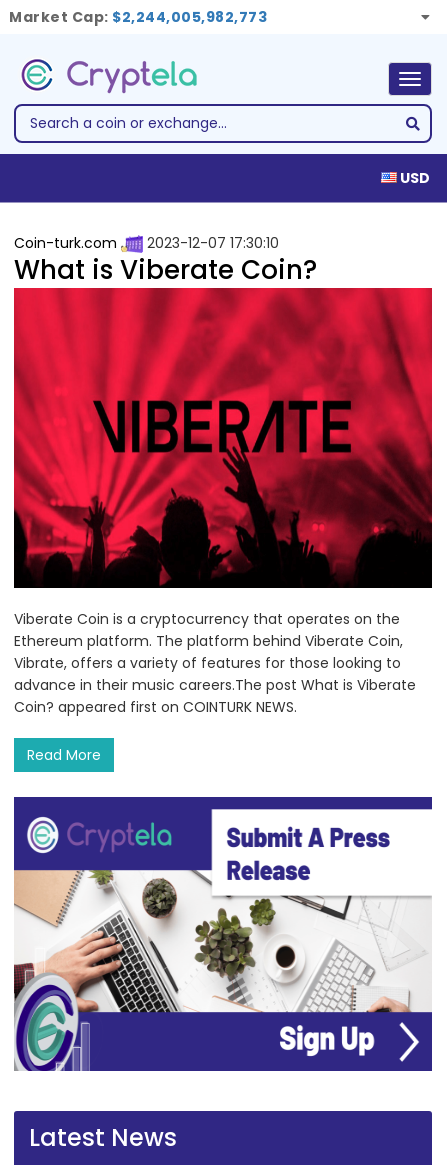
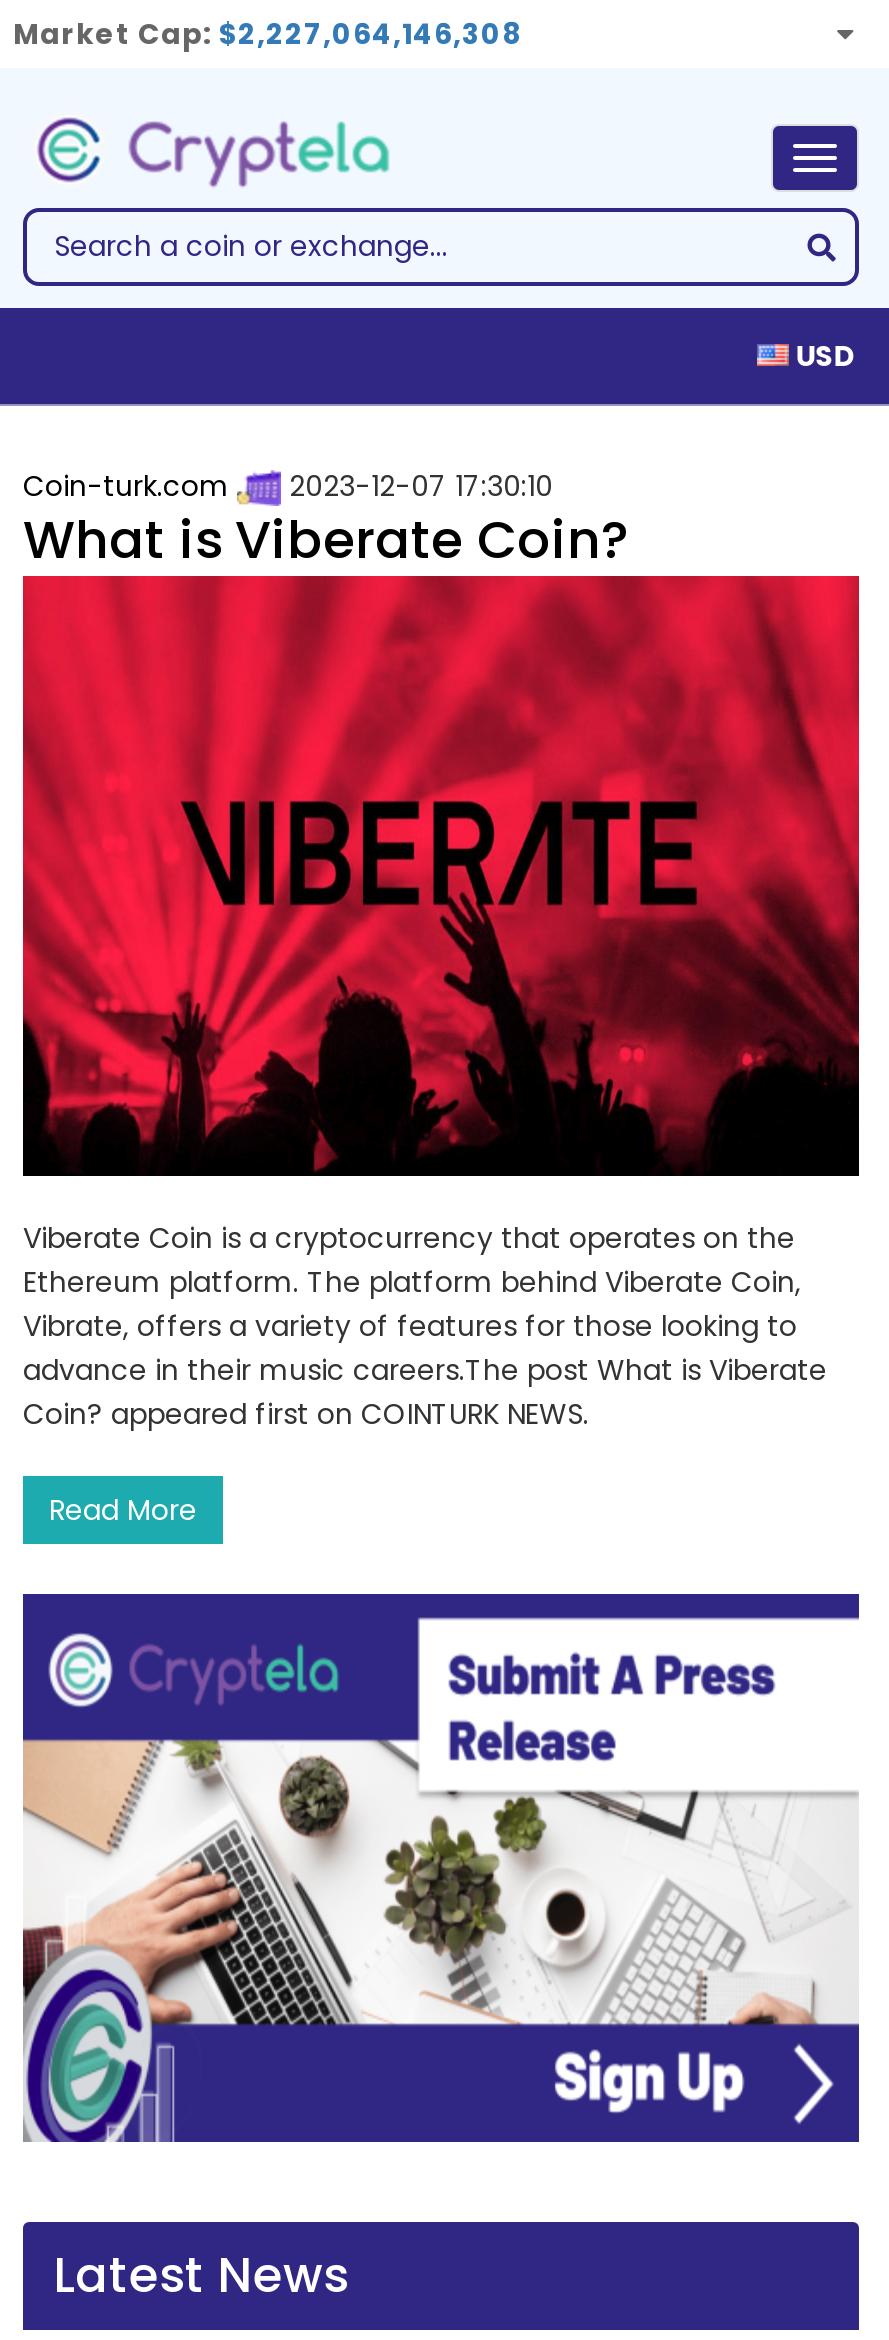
- Market Cap: $2,244,005,982,773
+ Market Cap: $2,227,064,146,308
